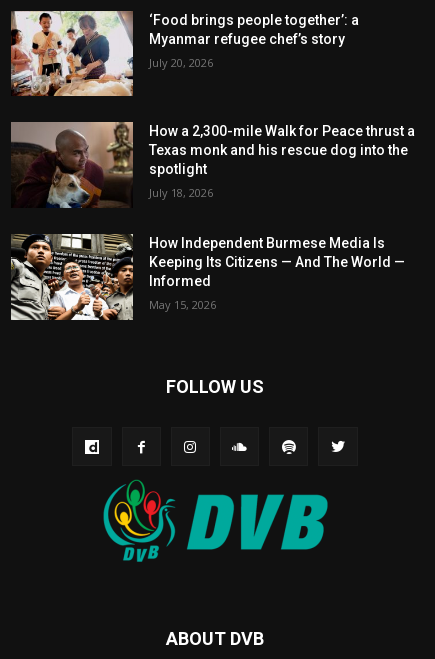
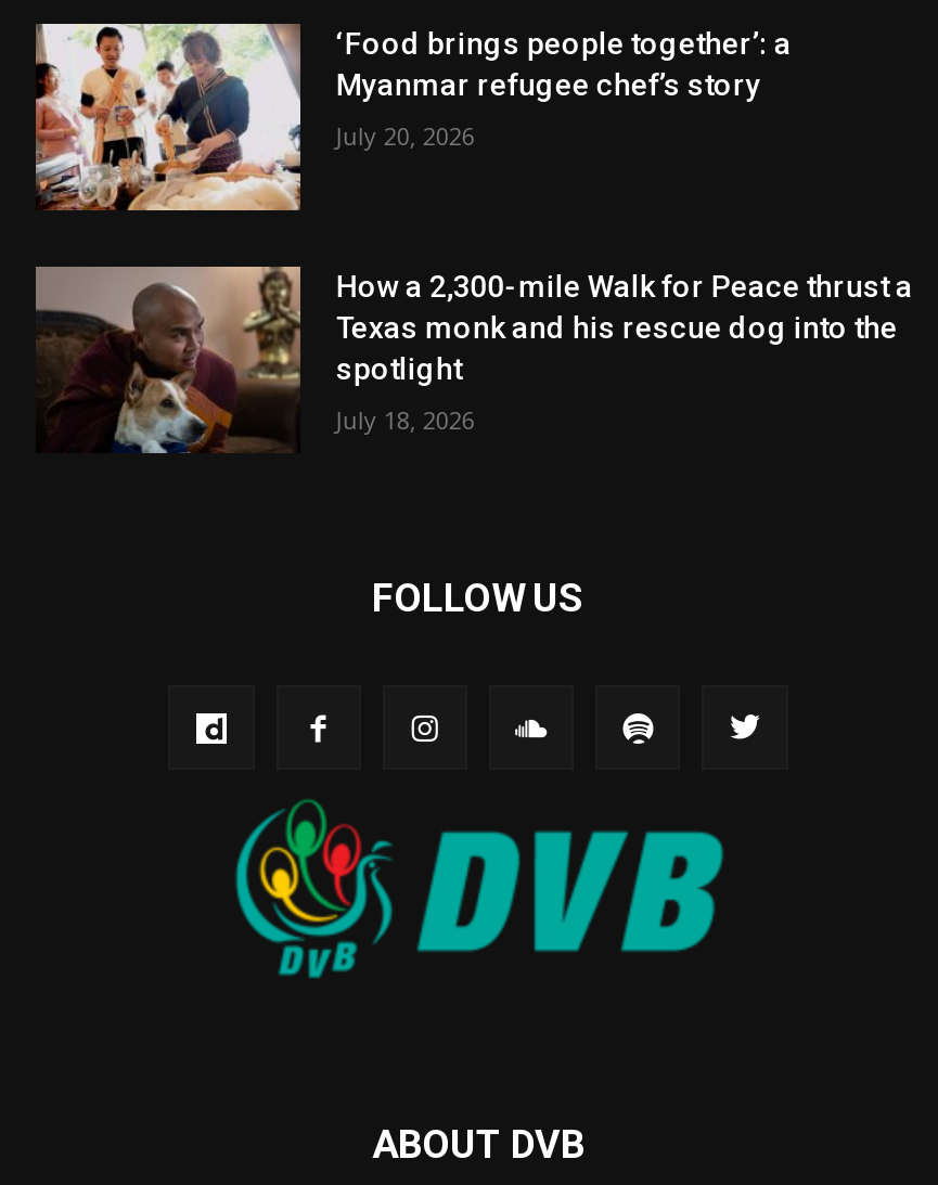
- [image]
- How Independent Burmese Media Is
- Keeping Its Citizens — And The World —
- Informed
- May 15, 2026
